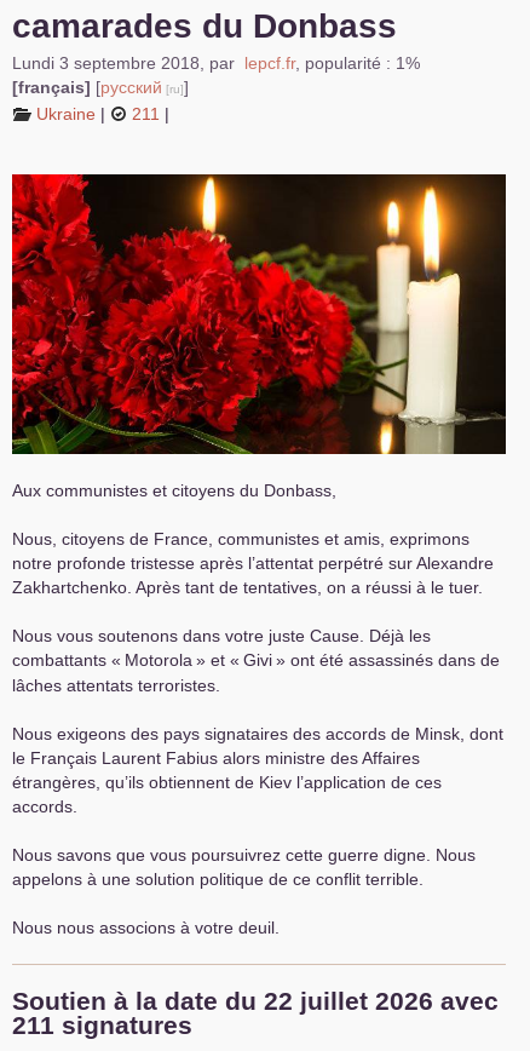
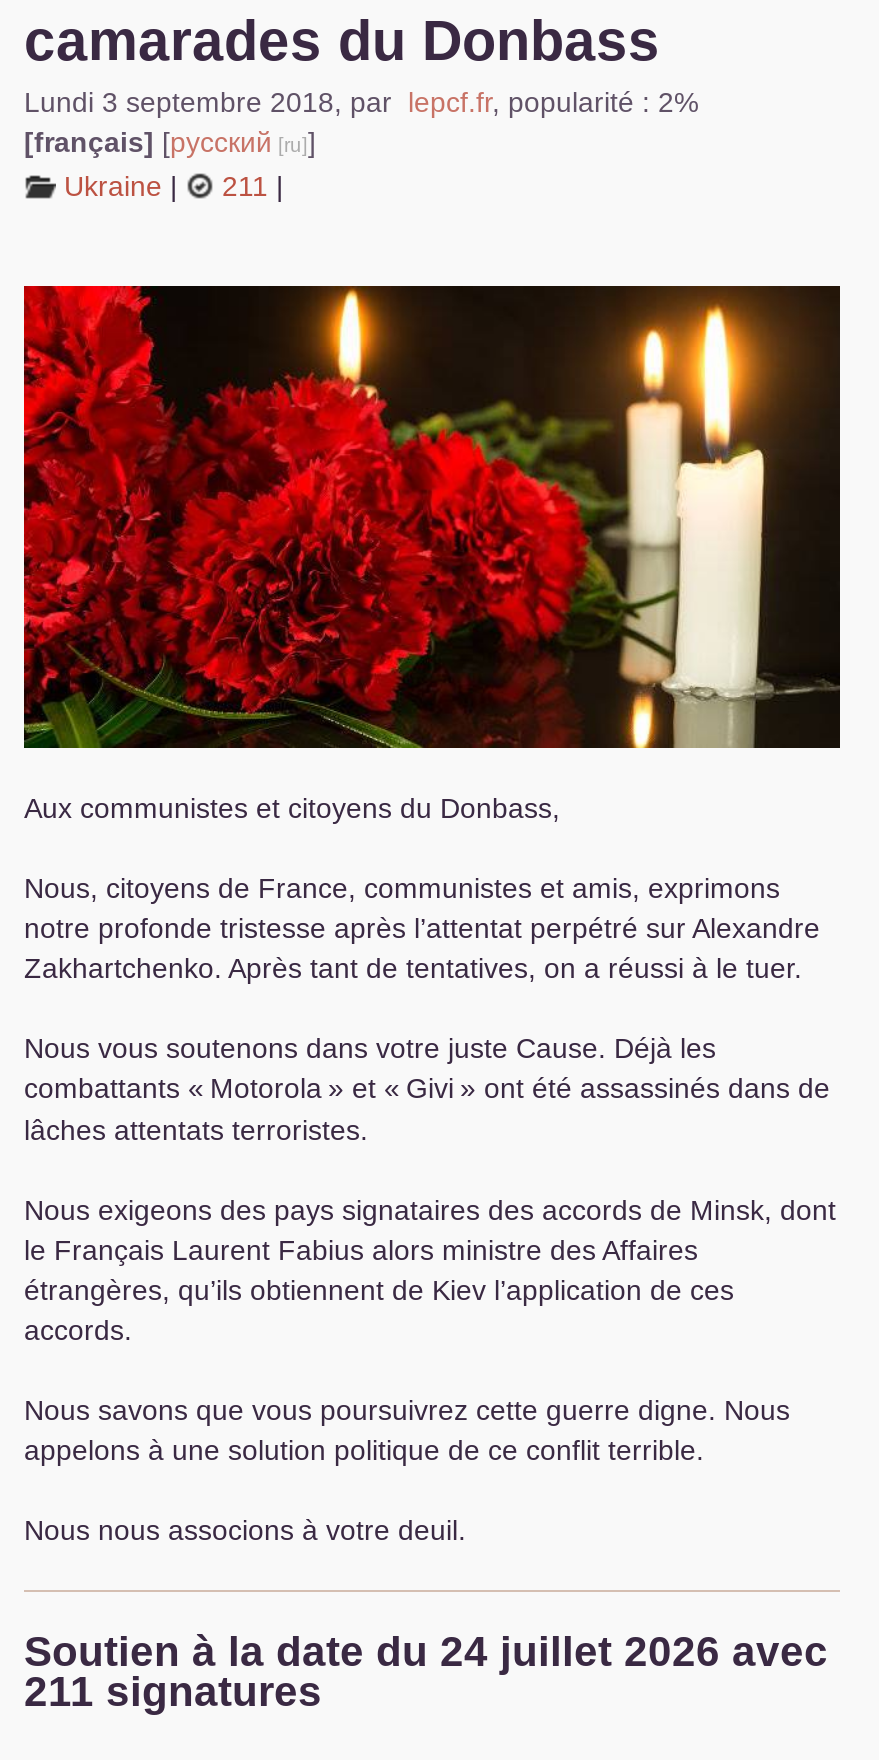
- Lundi 3 septembre 2018, par lepcf.fr, popularité : 1%
+ Lundi 3 septembre 2018, par lepcf.fr, popularité : 2%

- Soutien à la date du 22 juillet 2026 avec
+ Soutien à la date du 24 juillet 2026 avec
